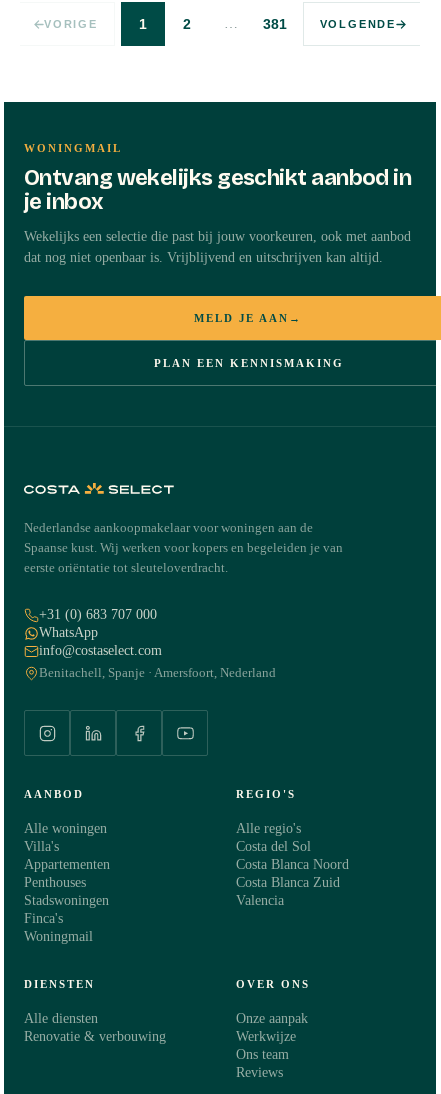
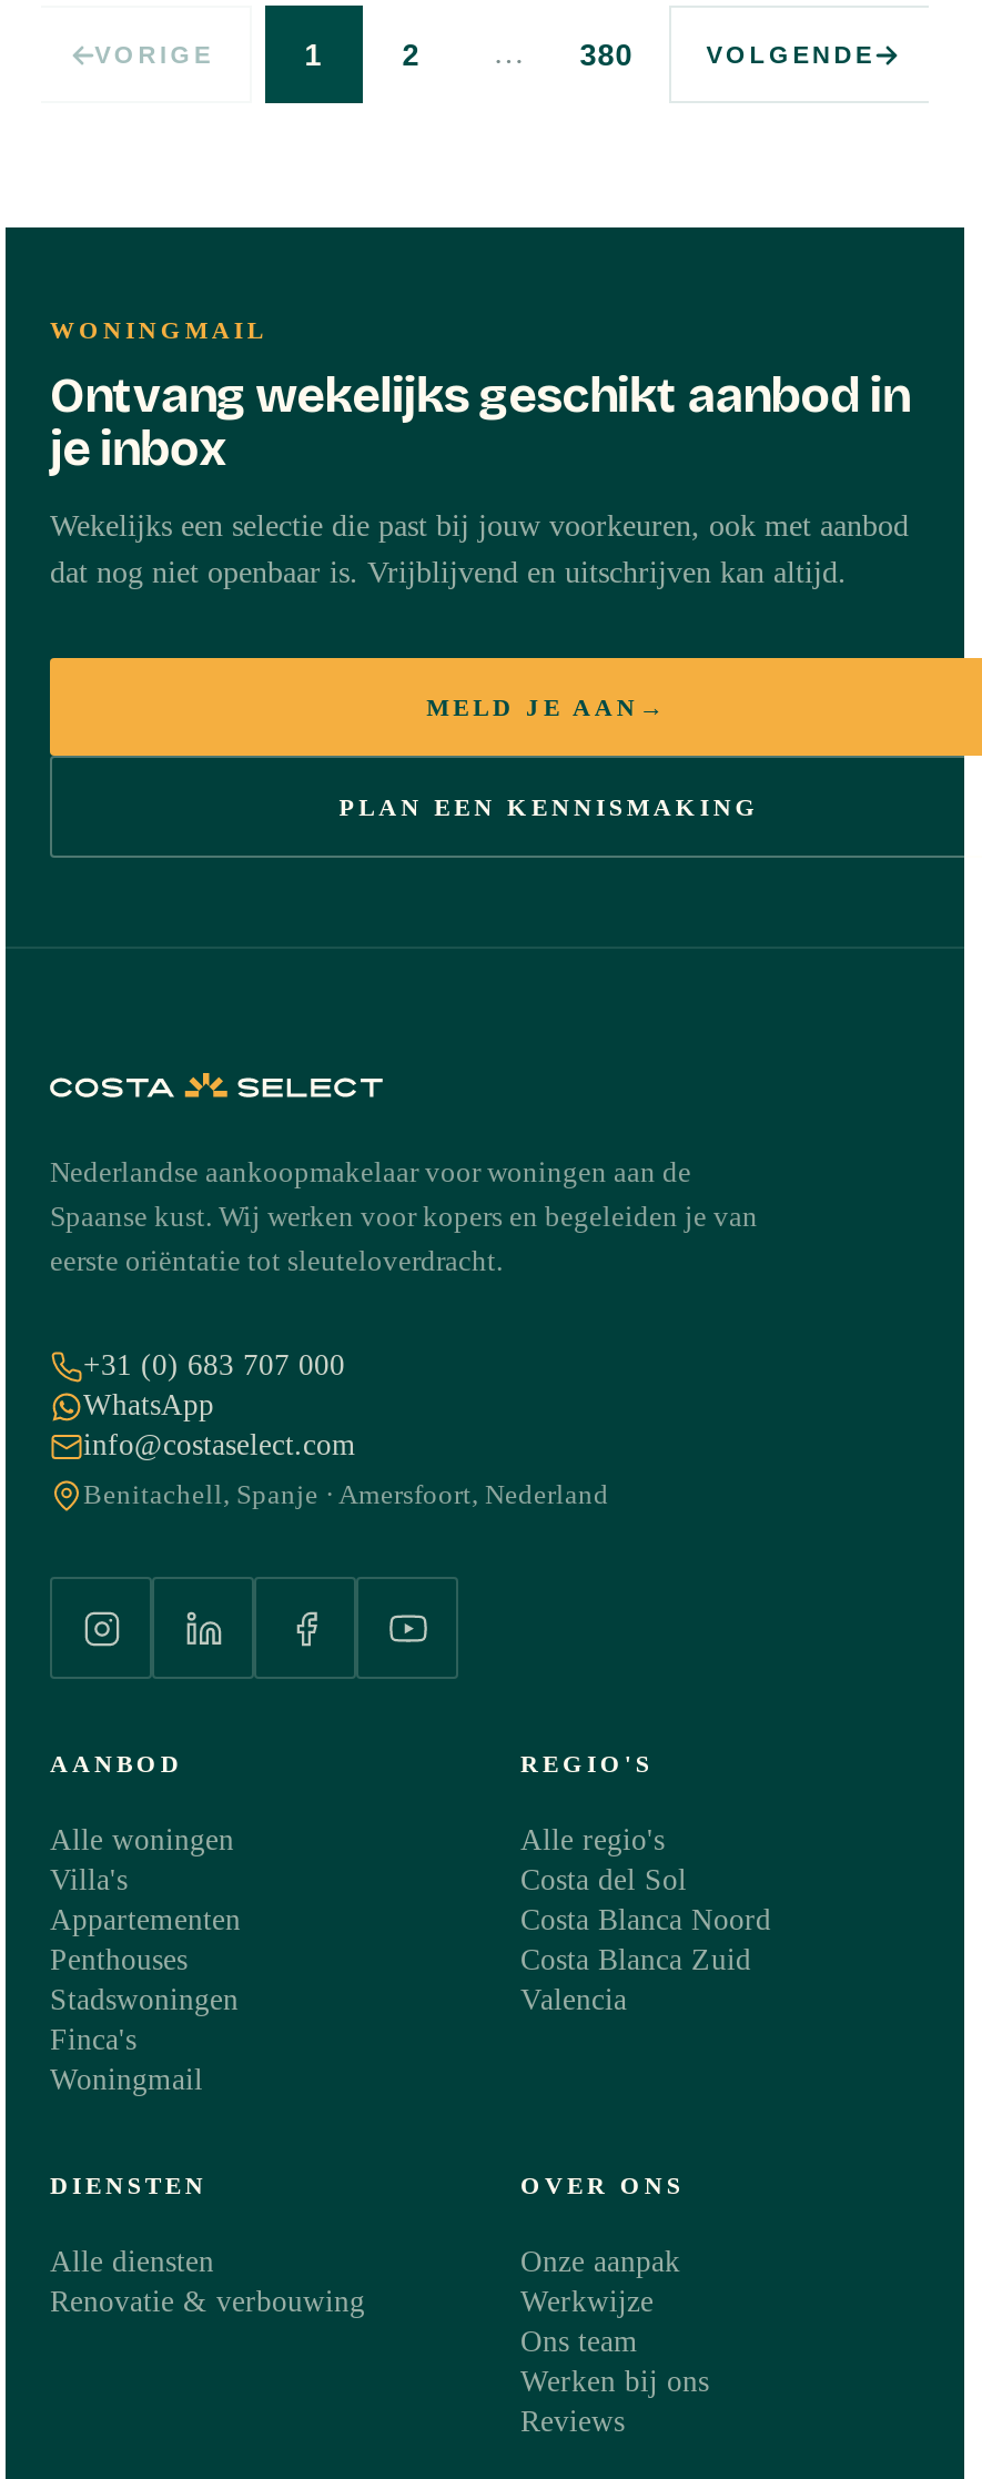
- 381
+ 380

+ Werken bij ons
